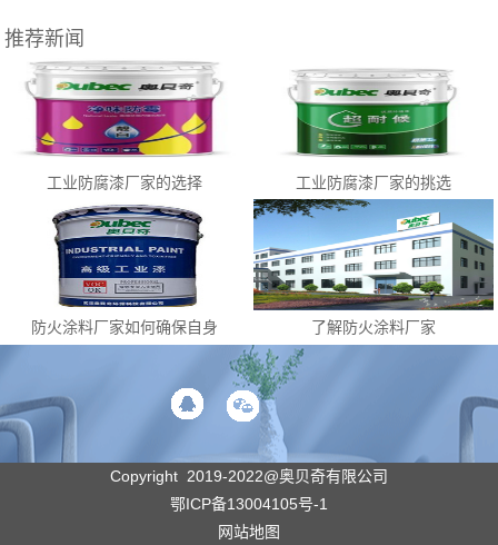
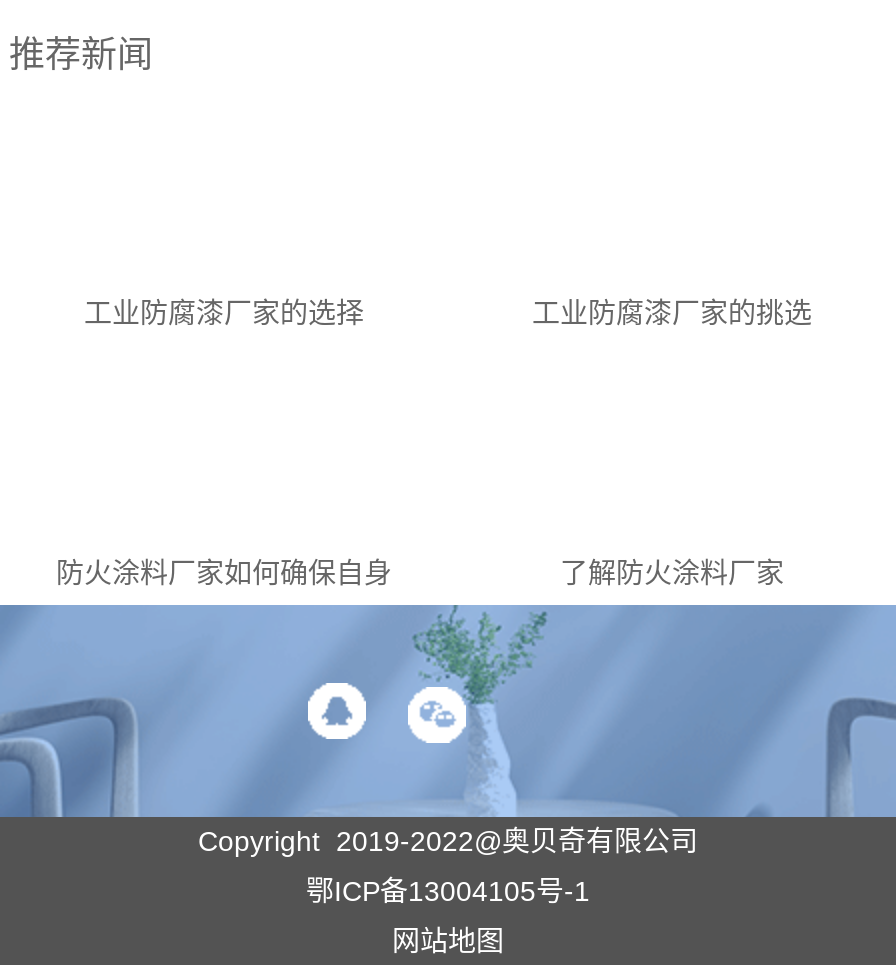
- [image]

- [image]

- [image]

- [image]
